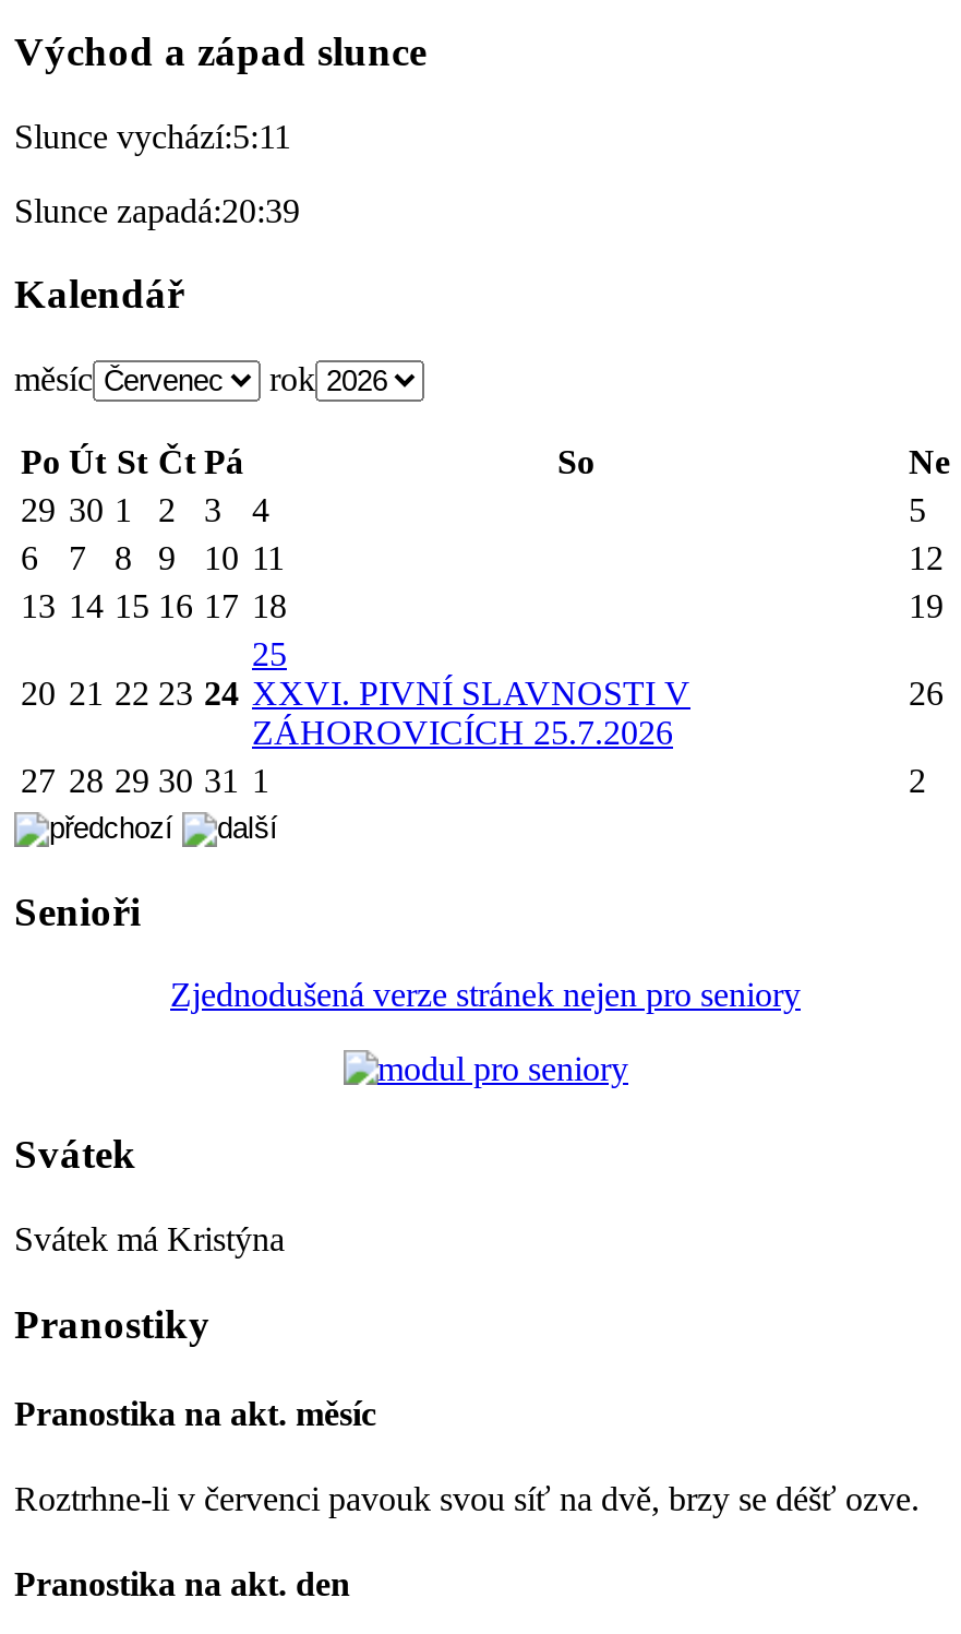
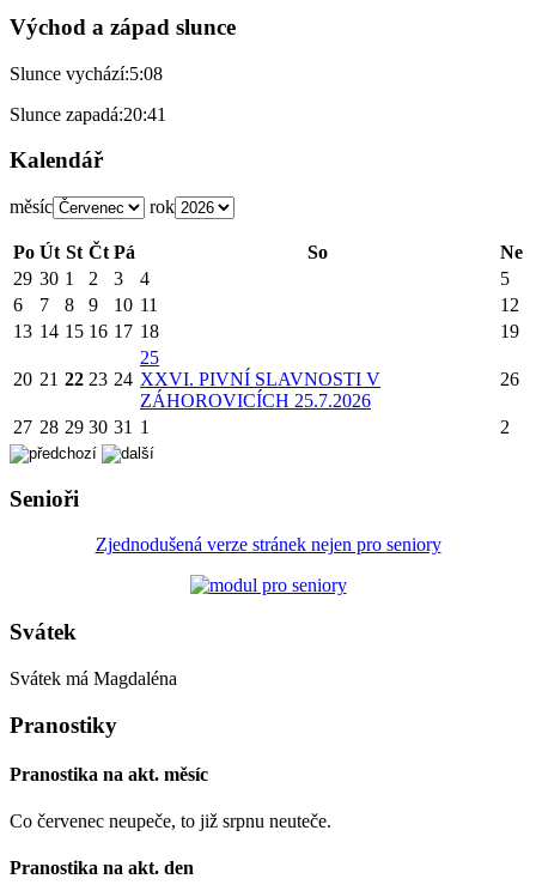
- Slunce vychází:5:11
+ Slunce vychází:5:08

- Slunce zapadá:20:39
+ Slunce zapadá:20:41

- Svátek má Kristýna
+ Svátek má Magdaléna

- Roztrhne-li v červenci pavouk svou síť na dvě, brzy se déšť ozve.
+ Co červenec neupeče, to již srpnu neuteče.
